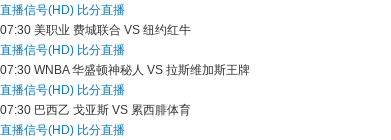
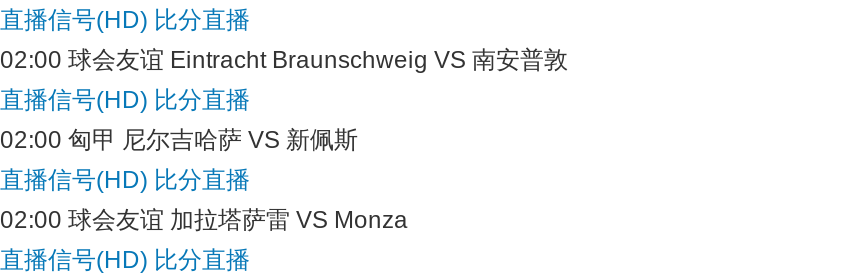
- 07:30 美职业费城联合 VS 纽约红牛
+ 02:00 球会友谊Eintracht Braunschweig VS 南安普敦

- 07:30 WNBA华盛顿神秘人 VS 拉斯维加斯王牌
+ 02:00 匈甲尼尔吉哈萨 VS 新佩斯

- 07:30 巴西乙戈亚斯 VS 累西腓体育
+ 02:00 球会友谊加拉塔萨雷 VS Monza
